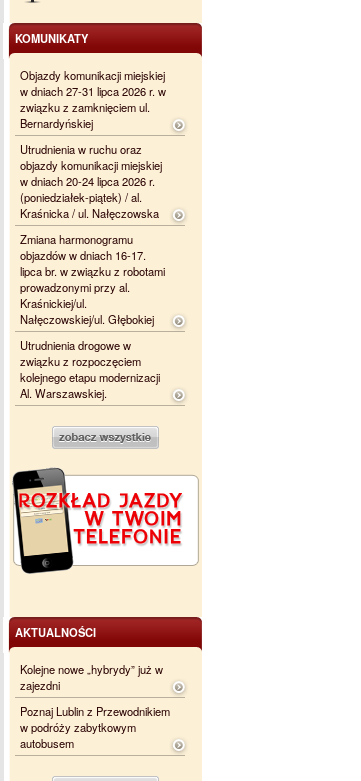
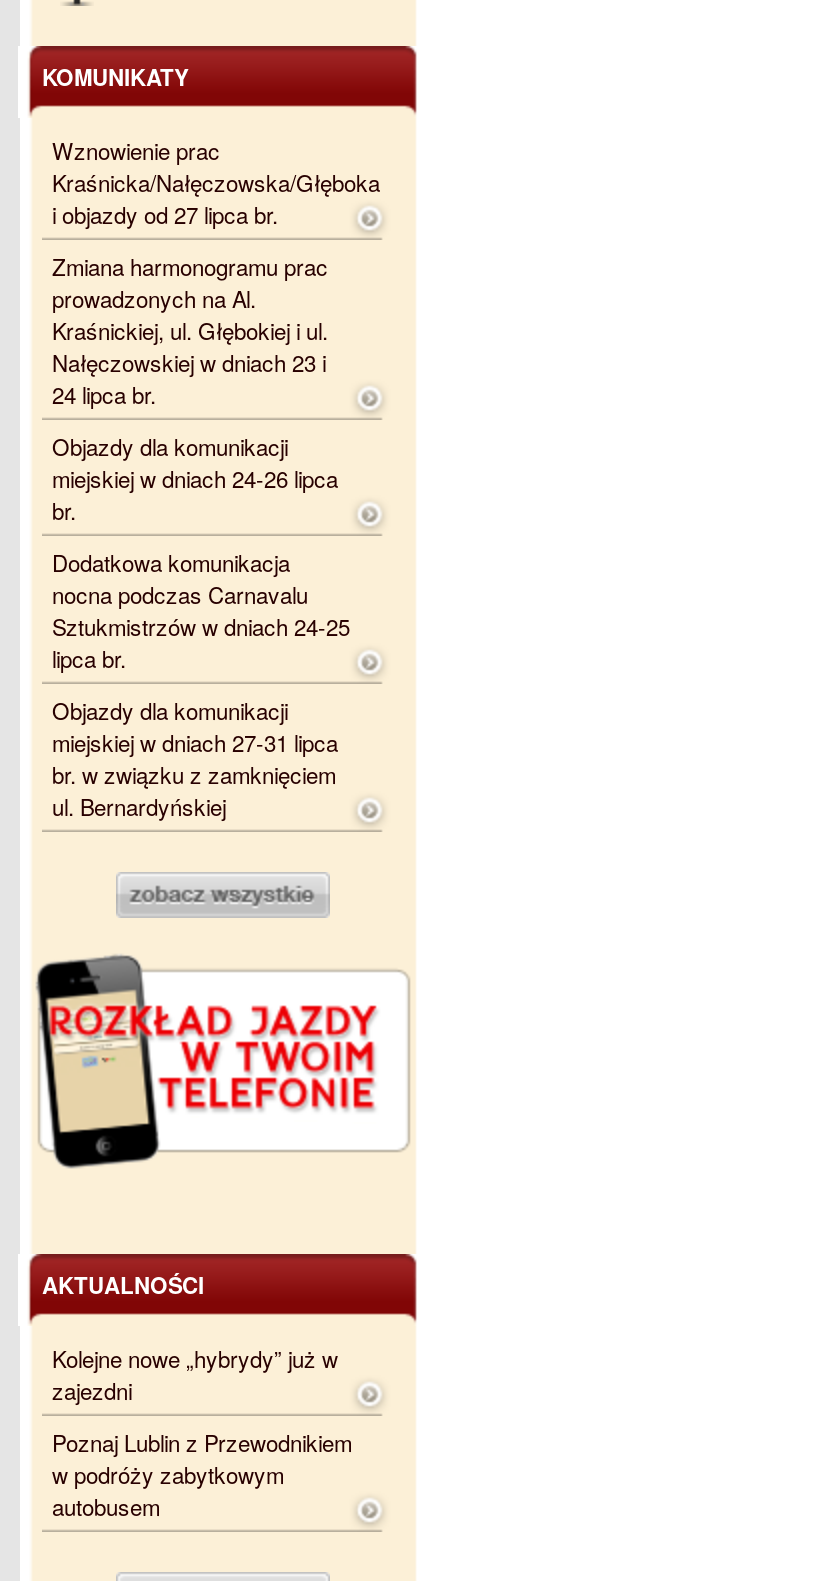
- Objazdy komunikacji miejskiej
- w dniach 27-31 lipca 2026 r. w
- związku z zamknięciem ul.
- Bernardyńskiej
- Utrudnienia w ruchu oraz
- objazdy komunikacji miejskiej
- w dniach 20-24 lipca 2026 r.
- (poniedziałek-piątek) / al.
- Kraśnicka / ul. Nałęczowska
- Zmiana harmonogramu
- objazdów w dniach 16-17.
- lipca br. w związku z robotami
- prowadzonymi przy al.
- Kraśnickiej/ul.
- Nałęczowskiej/ul. Głębokiej
- Utrudnienia drogowe w
- związku z rozpoczęciem
- kolejnego etapu modernizacji
- Al. Warszawskiej.
+ Wznowienie prac
+ Kraśnicka/Nałęczowska/Głęboka
+ i objazdy od 27 lipca br.
+ Zmiana harmonogramu prac
+ prowadzonych na Al.
+ Kraśnickiej, ul. Głębokiej i ul.
+ Nałęczowskiej w dniach 23 i
+ 24 lipca br.
+ Objazdy dla komunikacji
+ miejskiej w dniach 24-26 lipca
+ br.
+ Dodatkowa komunikacja
+ nocna podczas Carnavalu
+ Sztukmistrzów w dniach 24-25
+ lipca br.
+ Objazdy dla komunikacji
+ miejskiej w dniach 27-31 lipca
+ br. w związku z zamknięciem
+ ul. Bernardyńskiej
